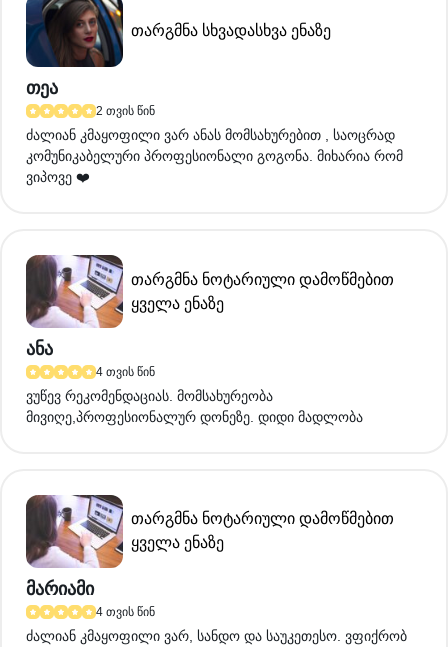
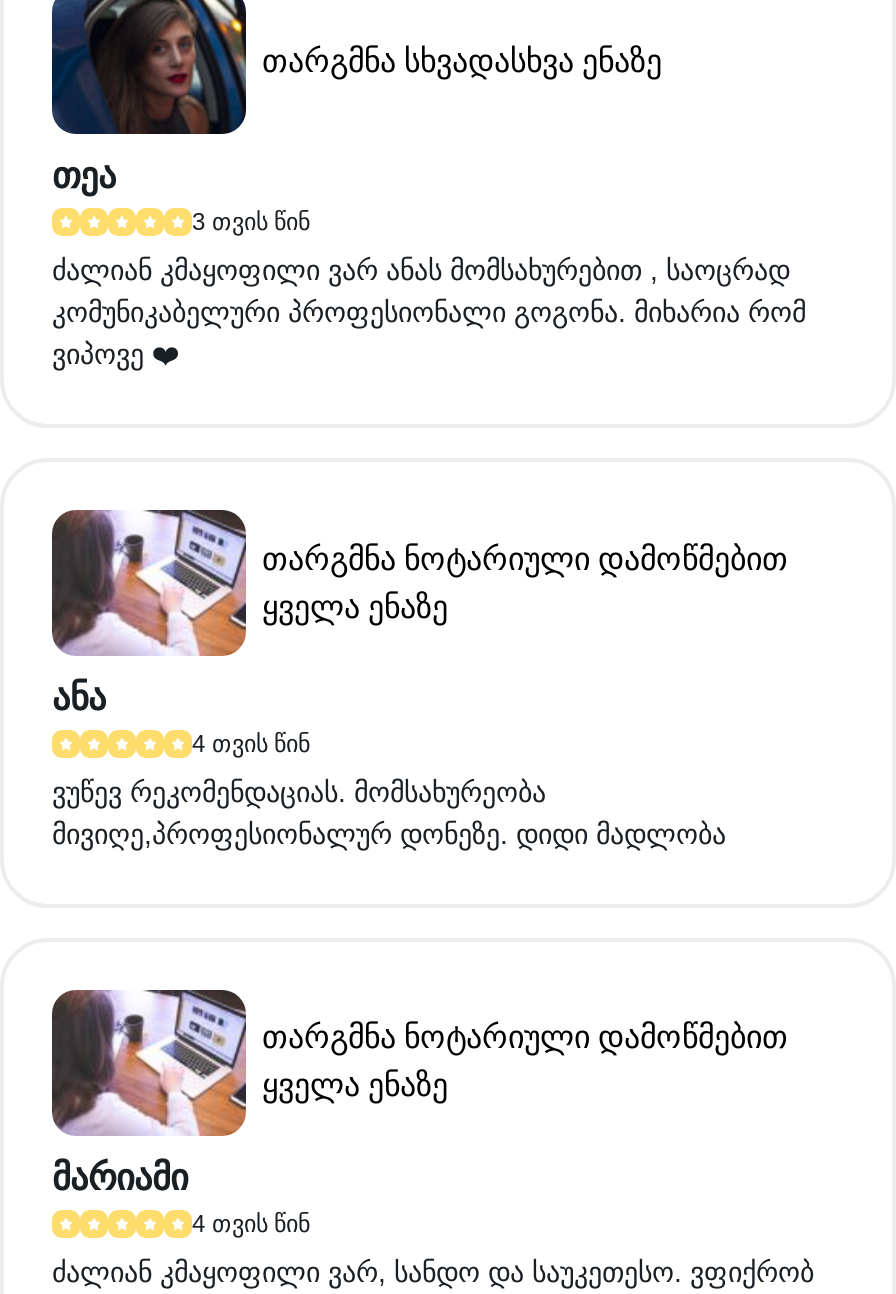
- 2 თვის წინ
+ 3 თვის წინ
